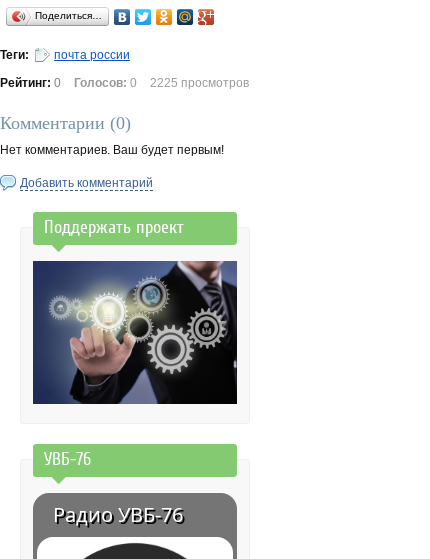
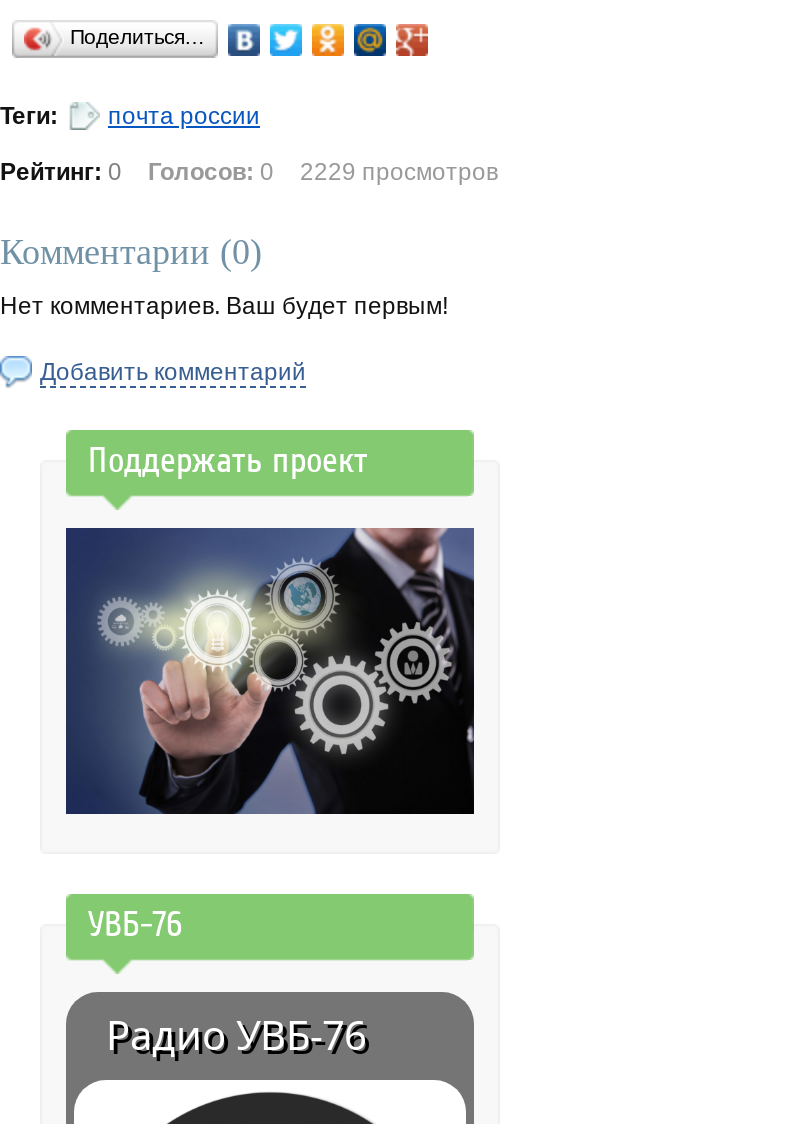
- Рейтинг: 0 Голосов: 0 2225 просмотров
+ Рейтинг: 0 Голосов: 0 2229 просмотров
